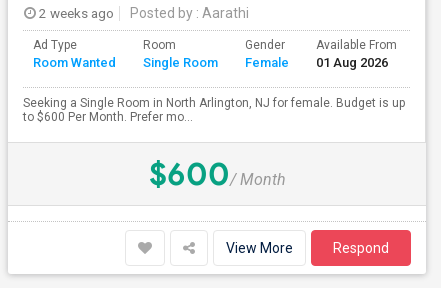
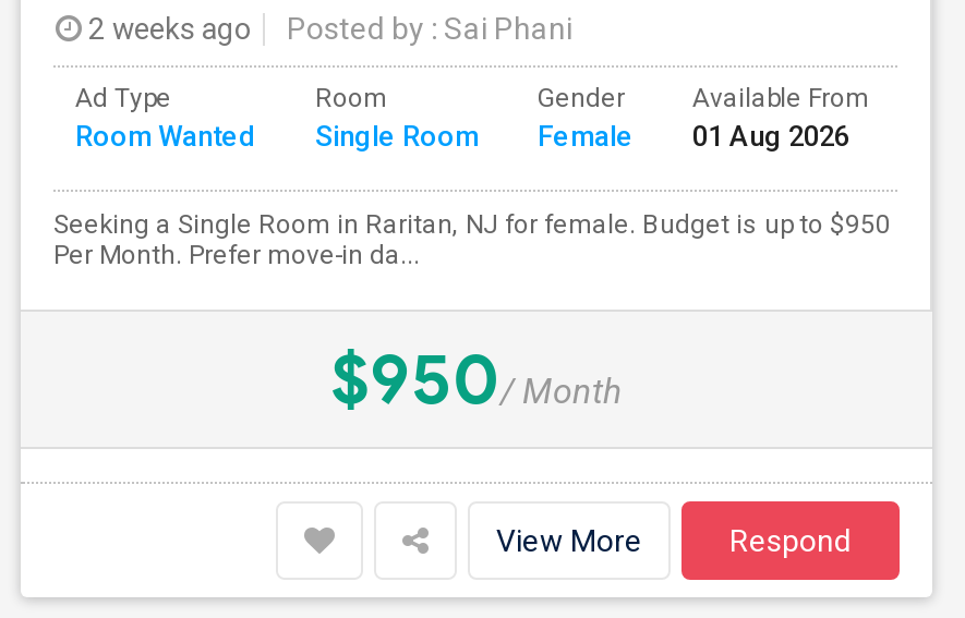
- Posted by: Aarathi
+ Posted by: Sai Phani

- Seeking a Single Room in North Arlington, NJ for female. Budget is up
- to $600 Per Month. Prefer mo...
+ Seeking a Single Room in Raritan, NJ for female. Budget is up to $950
+ Per Month. Prefer move-in da...

- $600/ Month
+ $950/ Month
